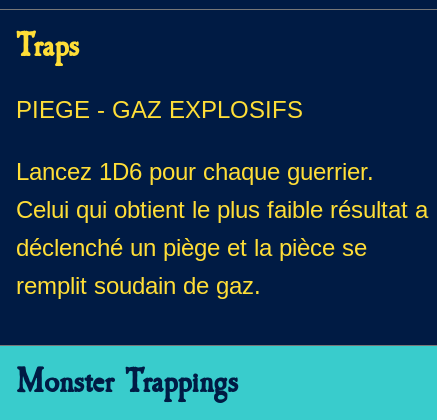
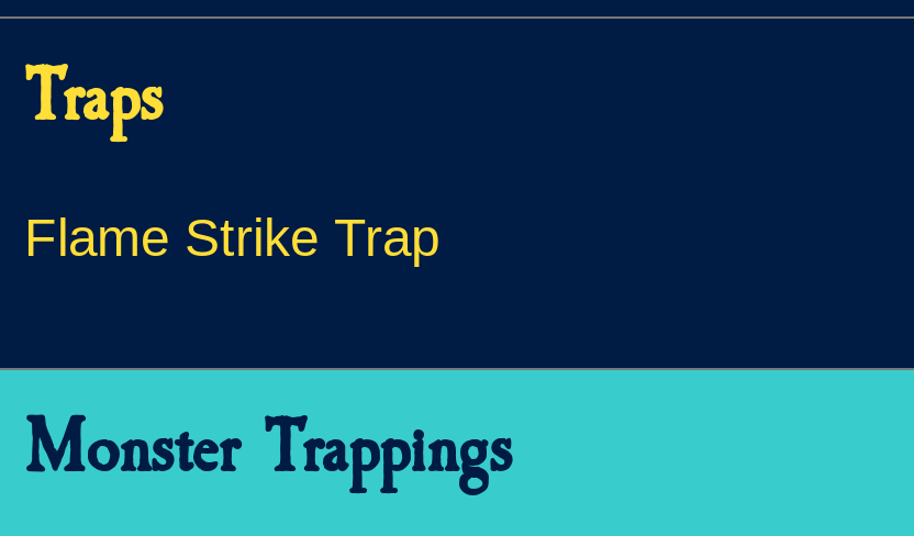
- PIEGE - GAZ EXPLOSIFS
- Lancez 1D6 pour chaque guerrier.
- Celui qui obtient le plus faible résultat a
- déclenché un piège et la pièce se
- remplit soudain de gaz.
+ Flame Strike Trap
